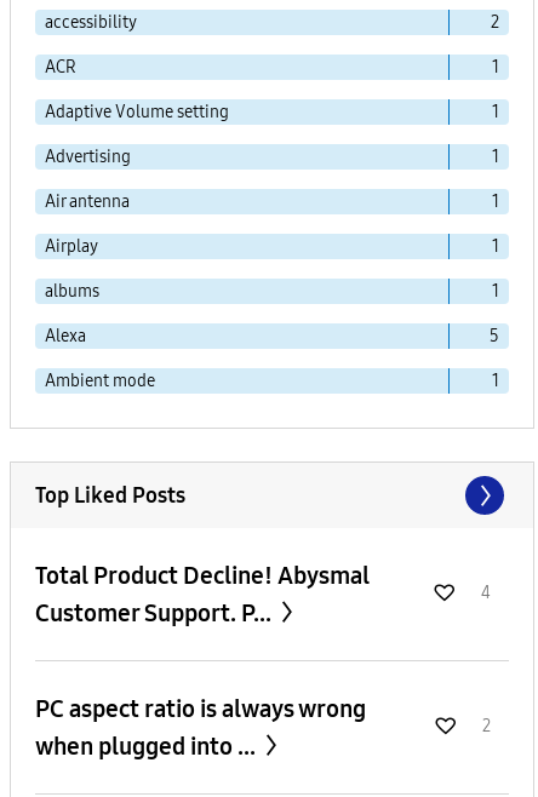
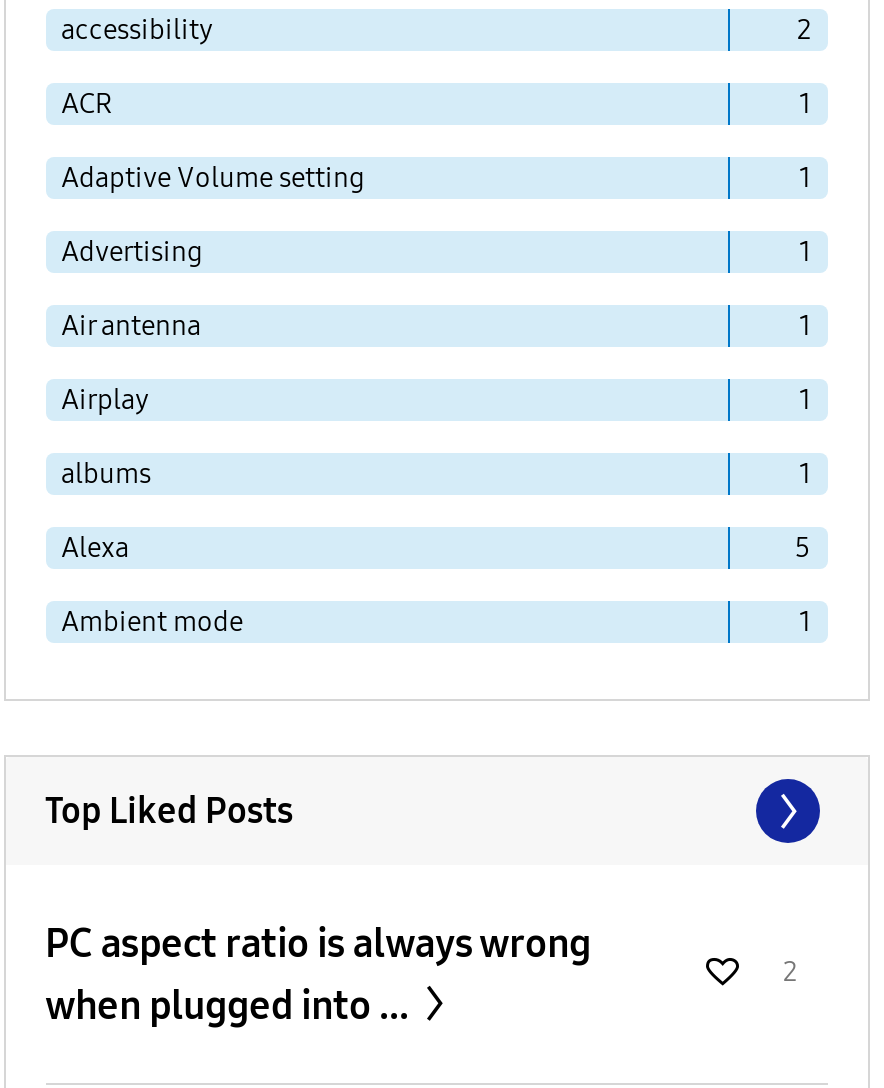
- Total Product Decline! Abysmal
- Customer Support. P...

- 4
